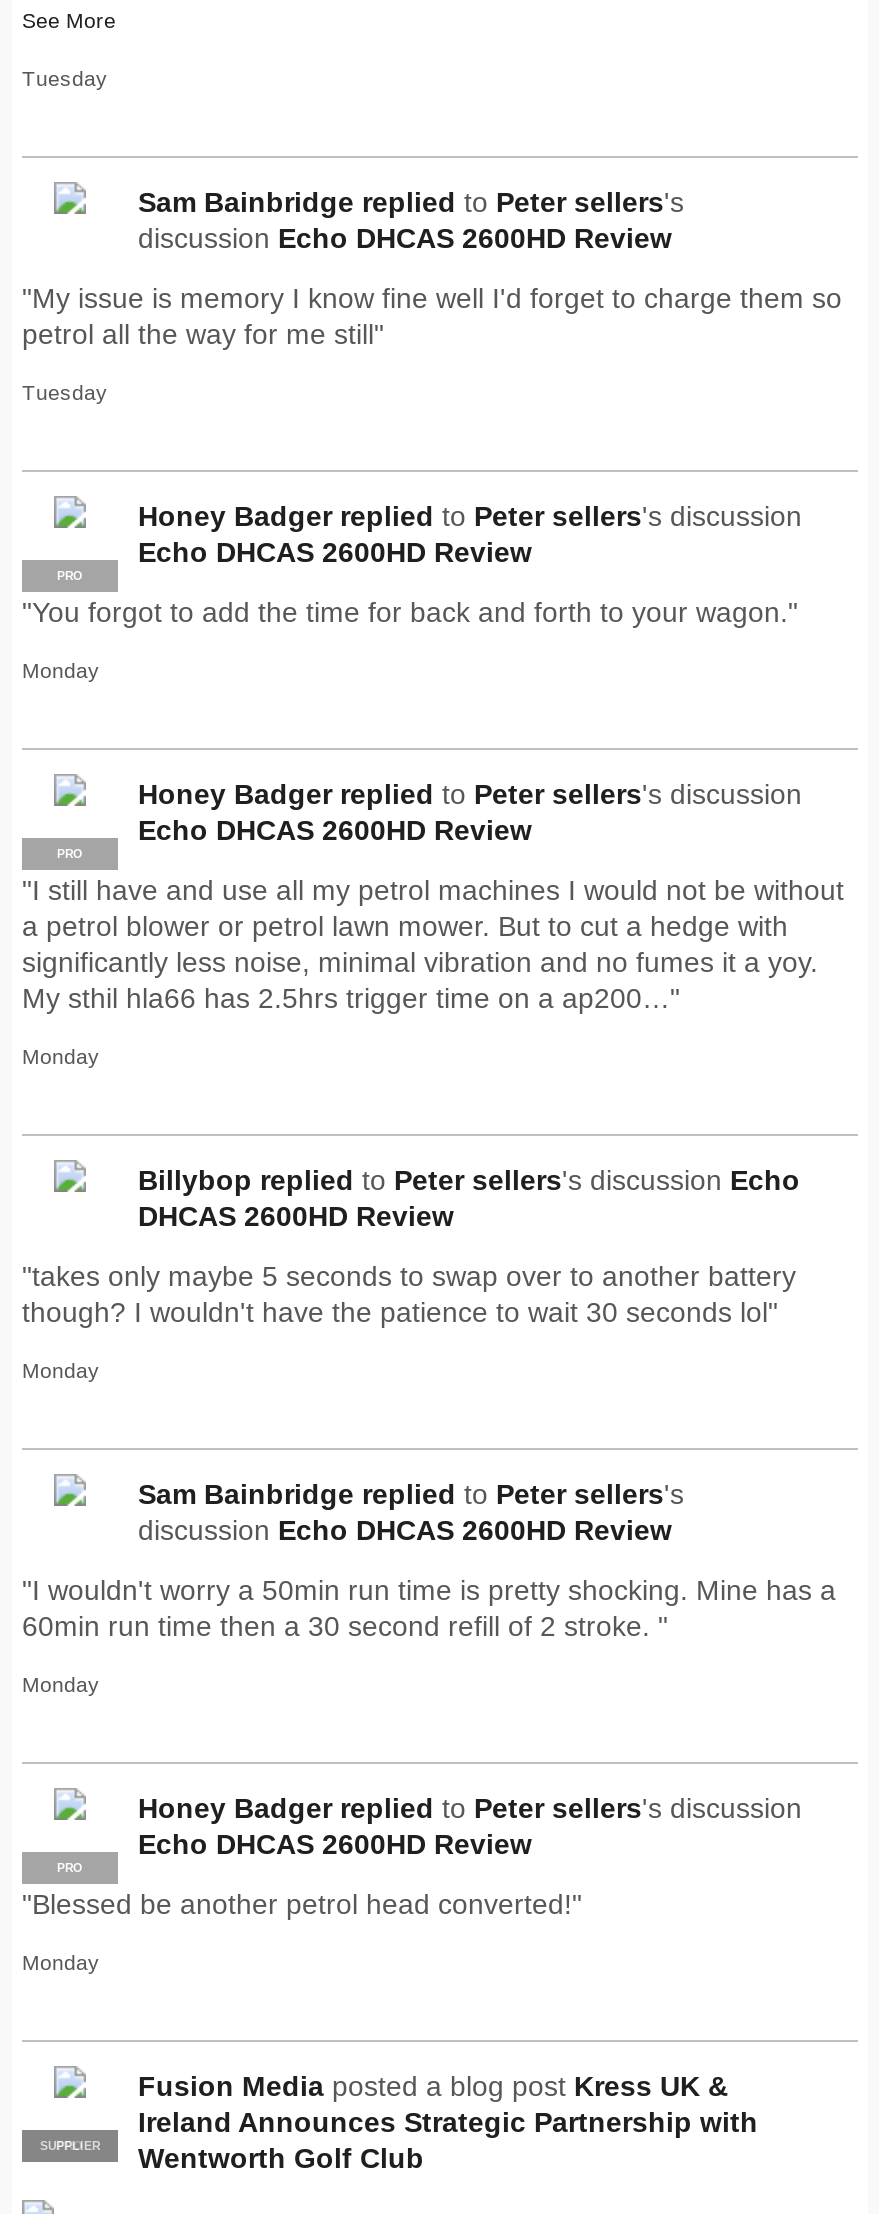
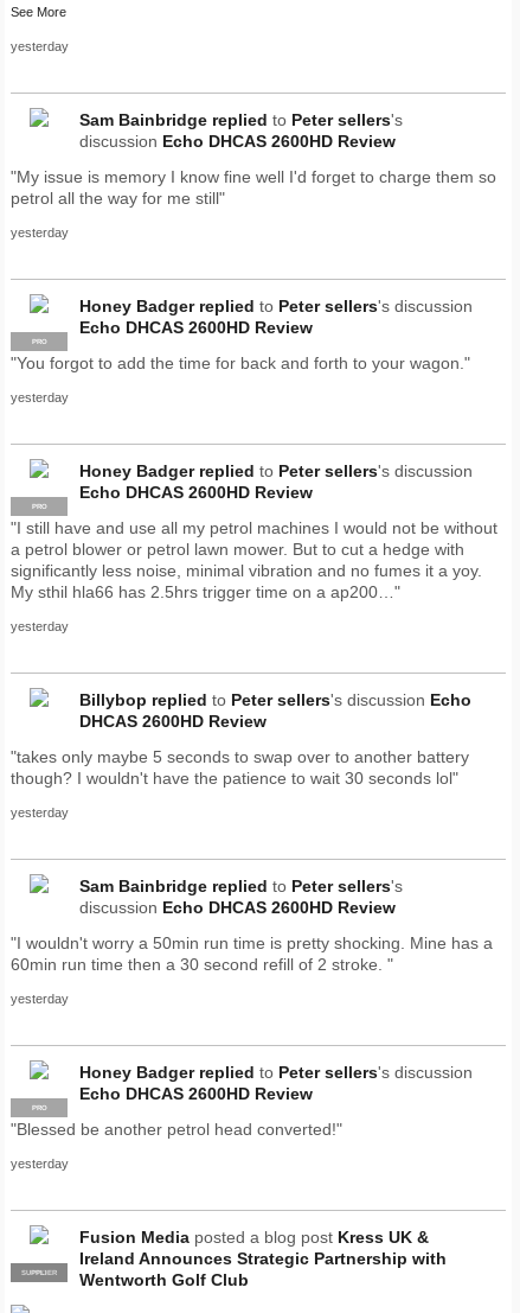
- Tuesday
+ yesterday

- Tuesday
+ yesterday

- Monday
+ yesterday

- Monday
+ yesterday

- Monday
+ yesterday

- Monday
+ yesterday

- Monday
+ yesterday
